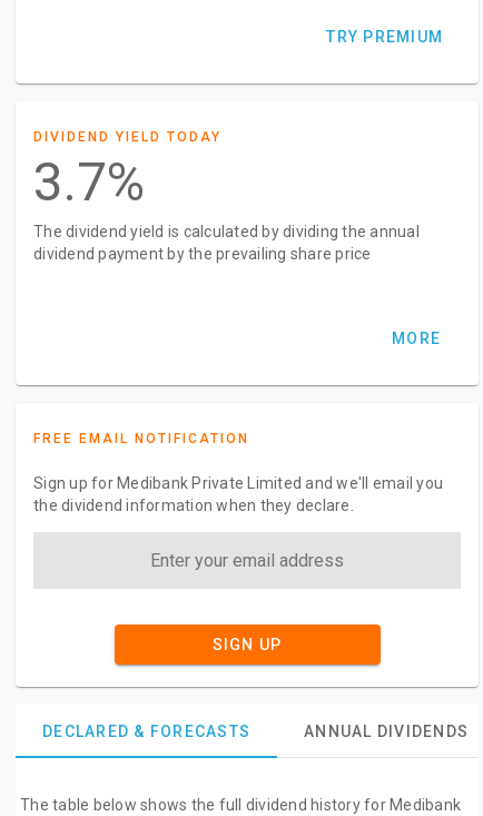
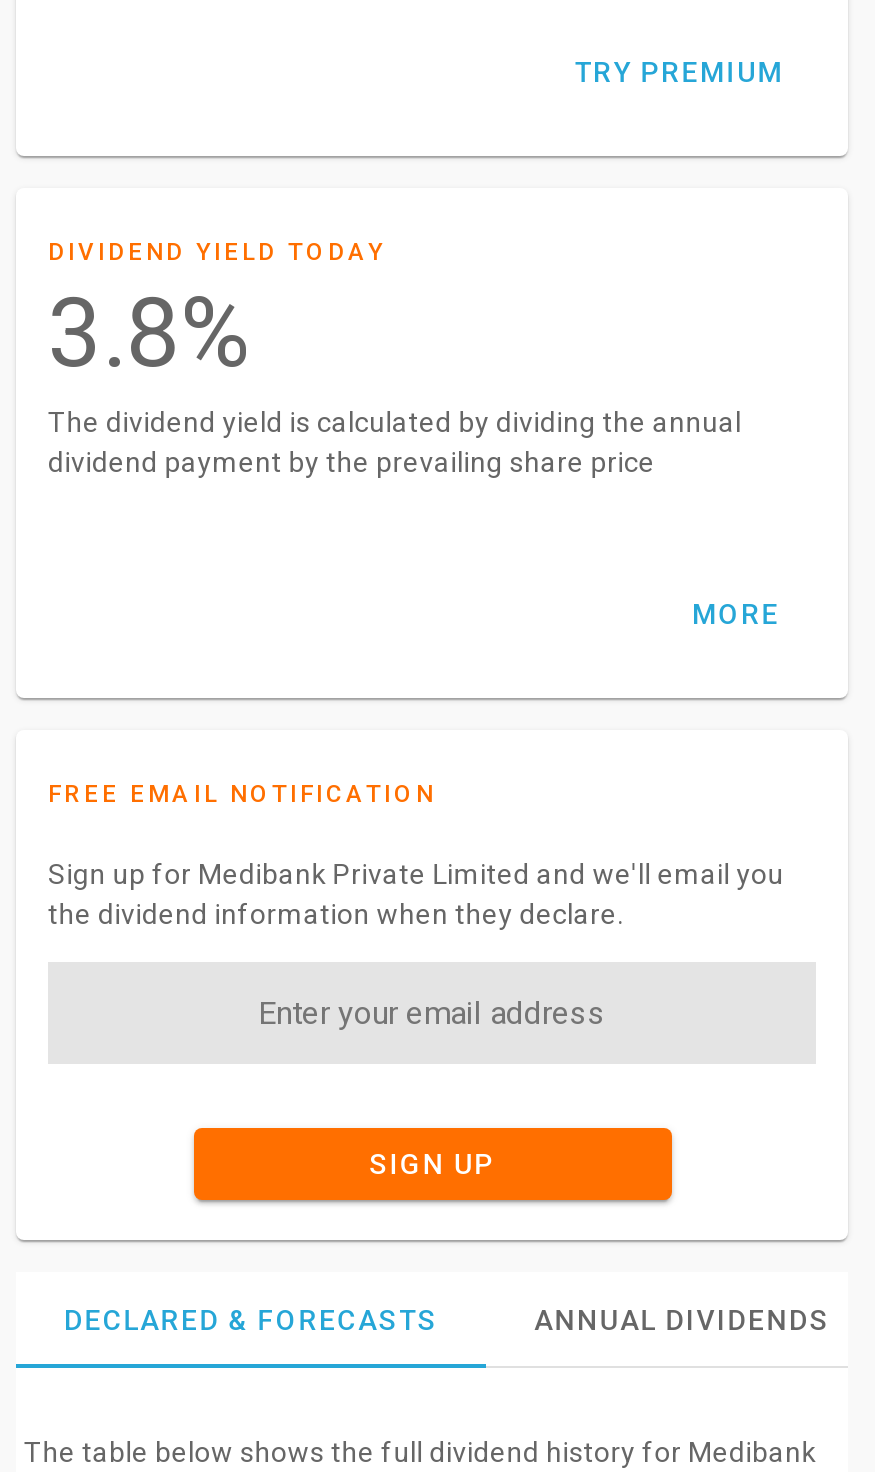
- 3.7%
+ 3.8%
